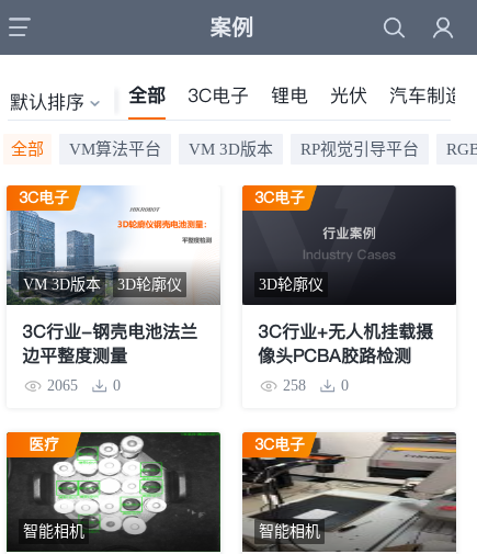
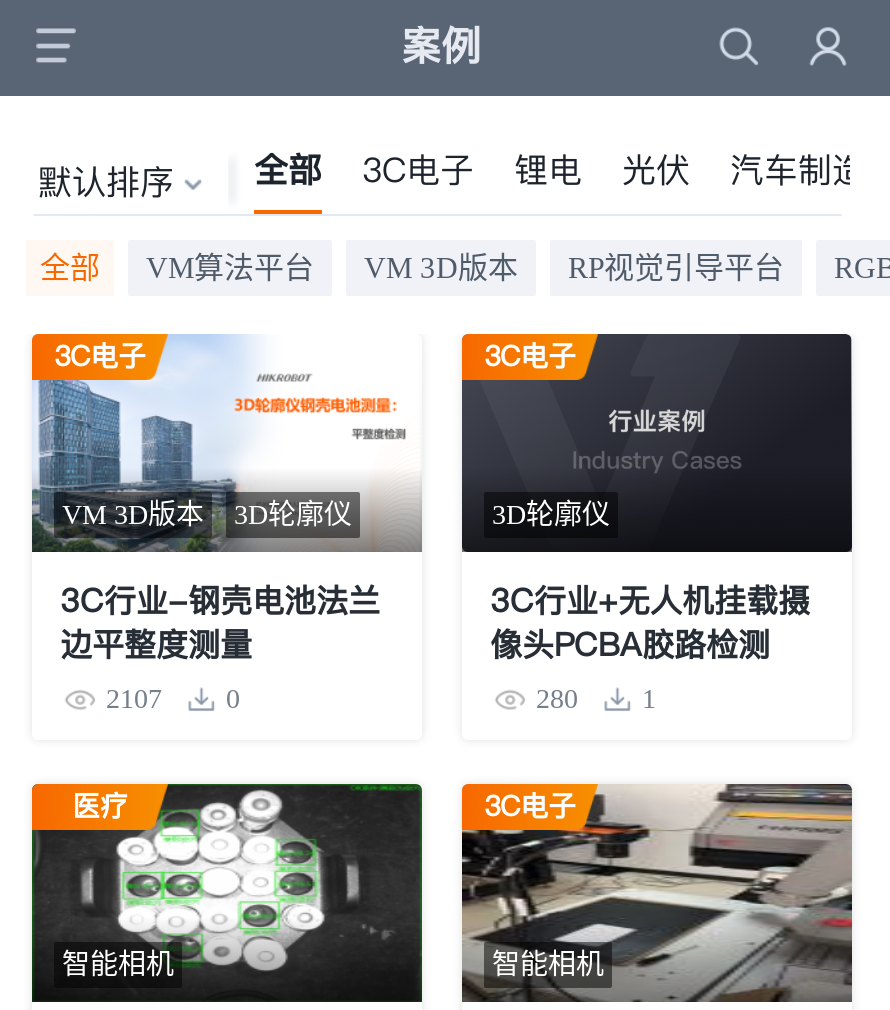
- 2065
+ 2107

- 258
+ 280

- 0
+ 1
